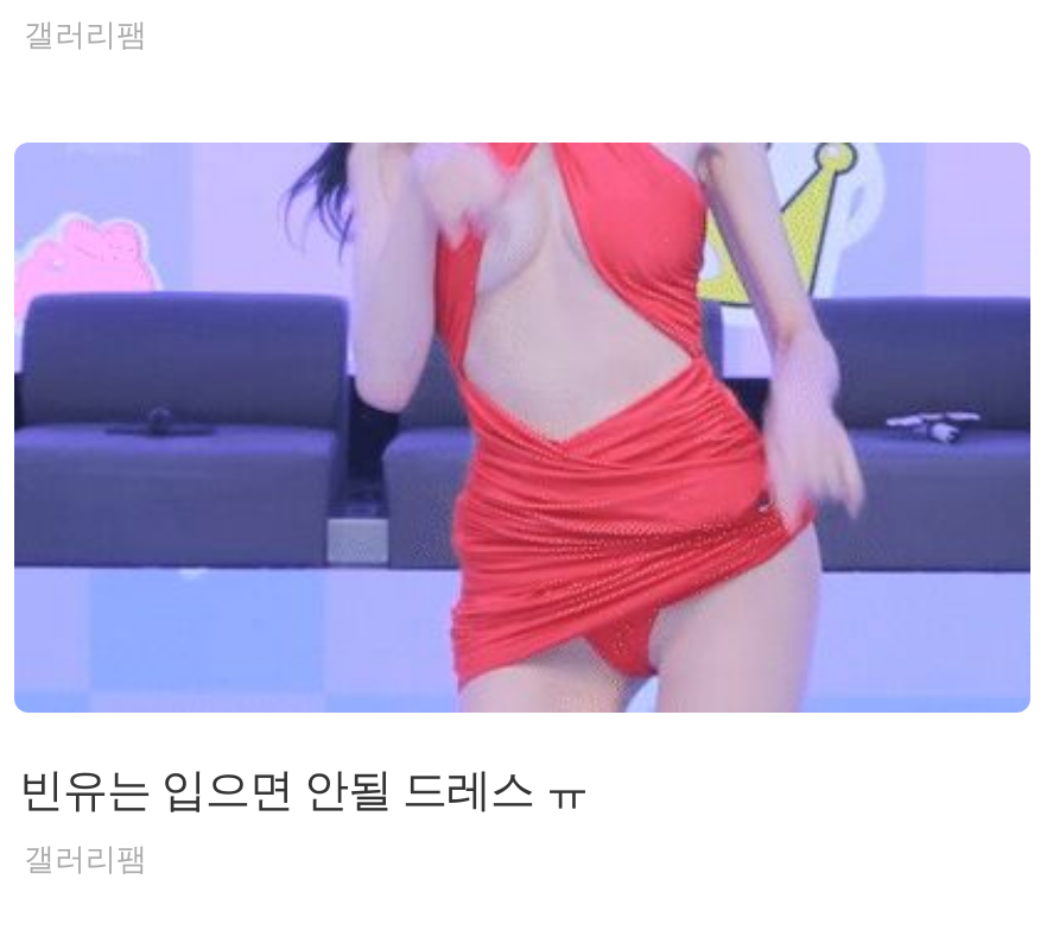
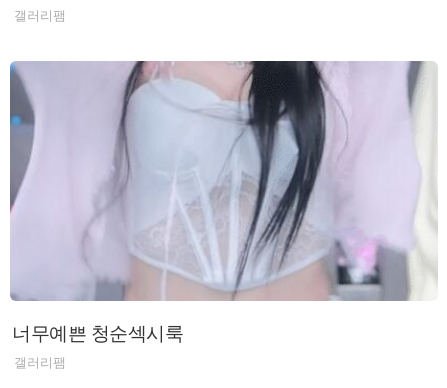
- [image]
- 빈유는 입으면 안될 드레스 ㅠ
+ [image]
+ 너무예쁜 청순섹시룩
